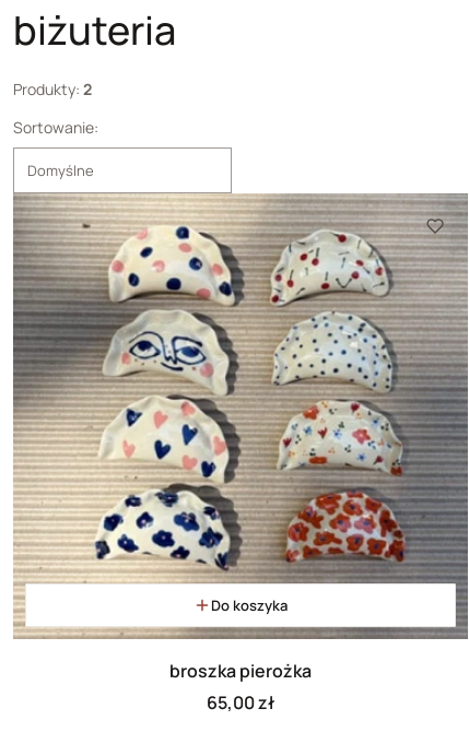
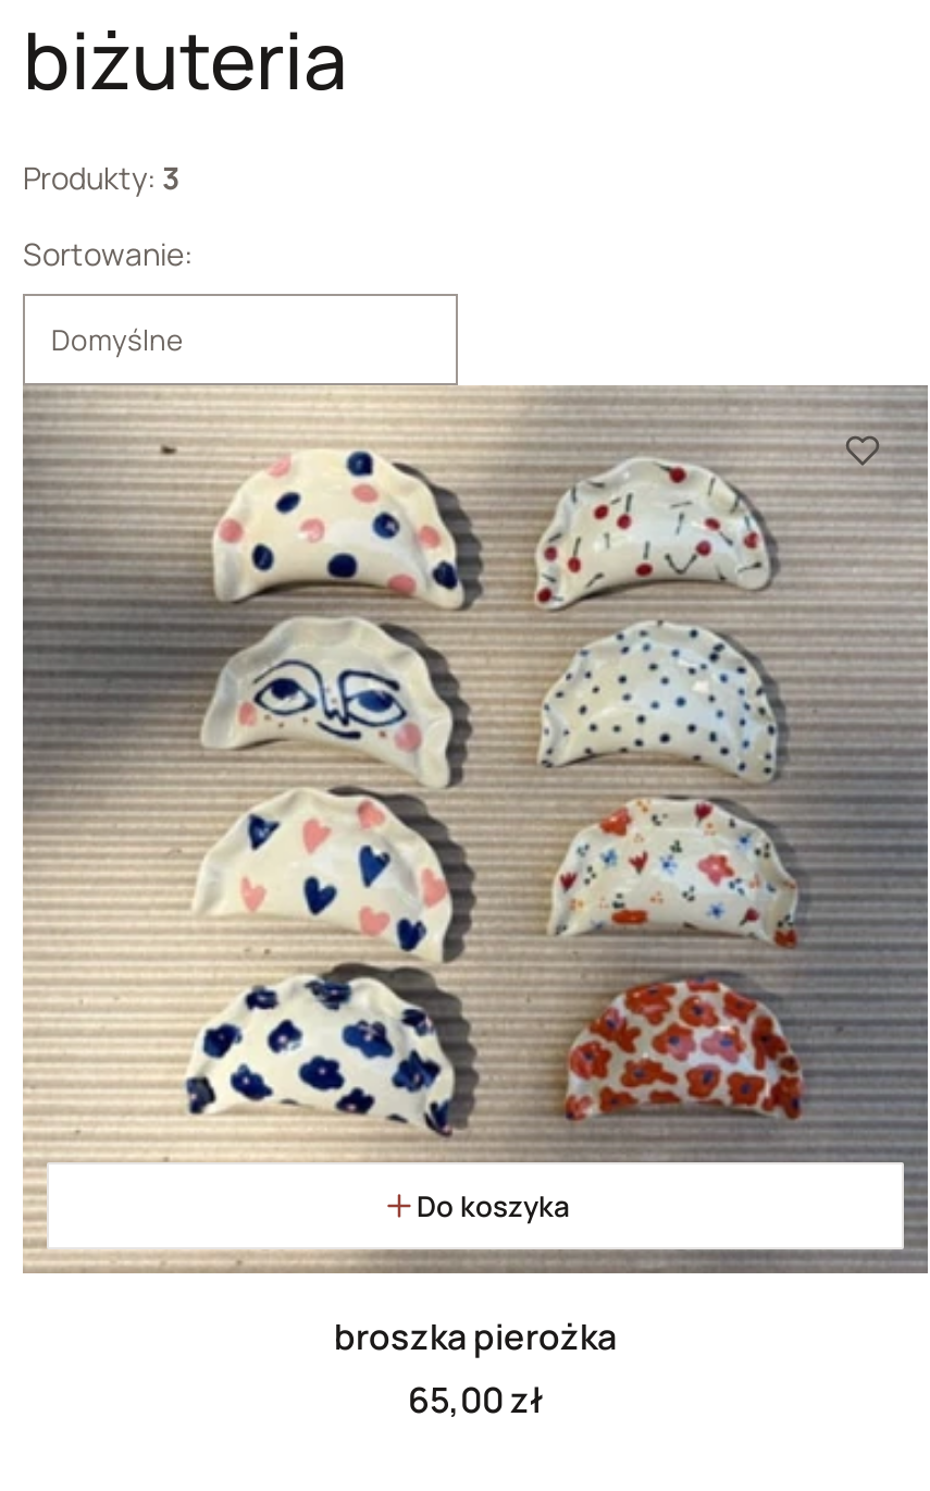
- Produkty: 2
+ Produkty: 3
